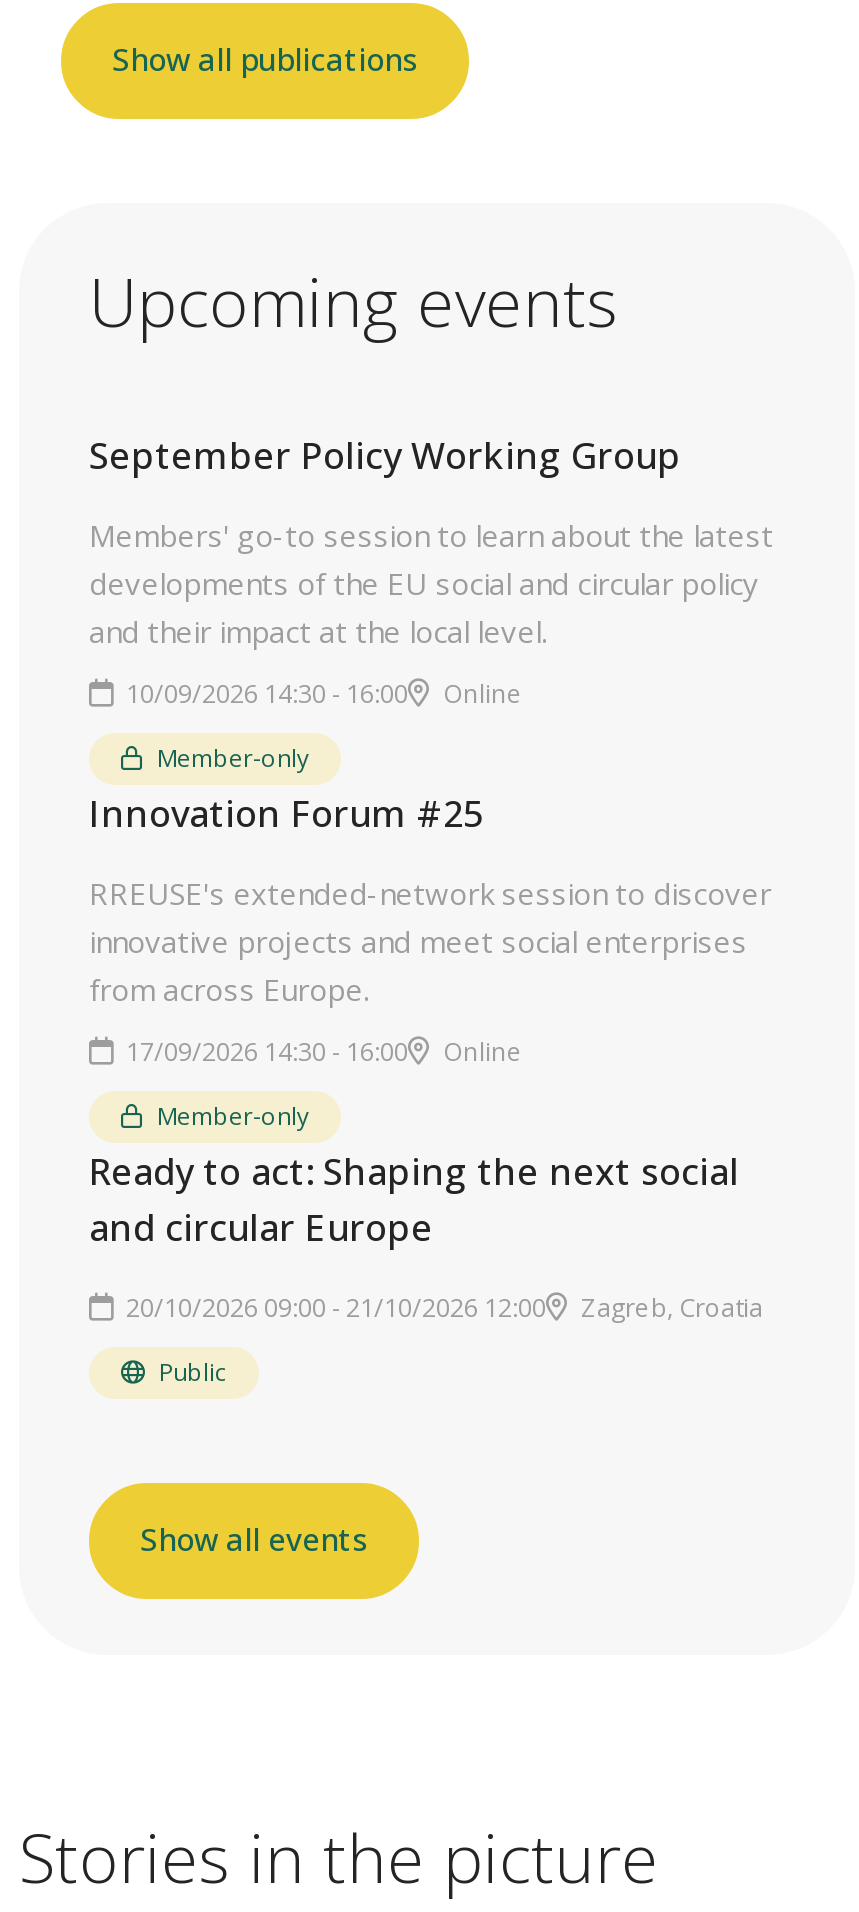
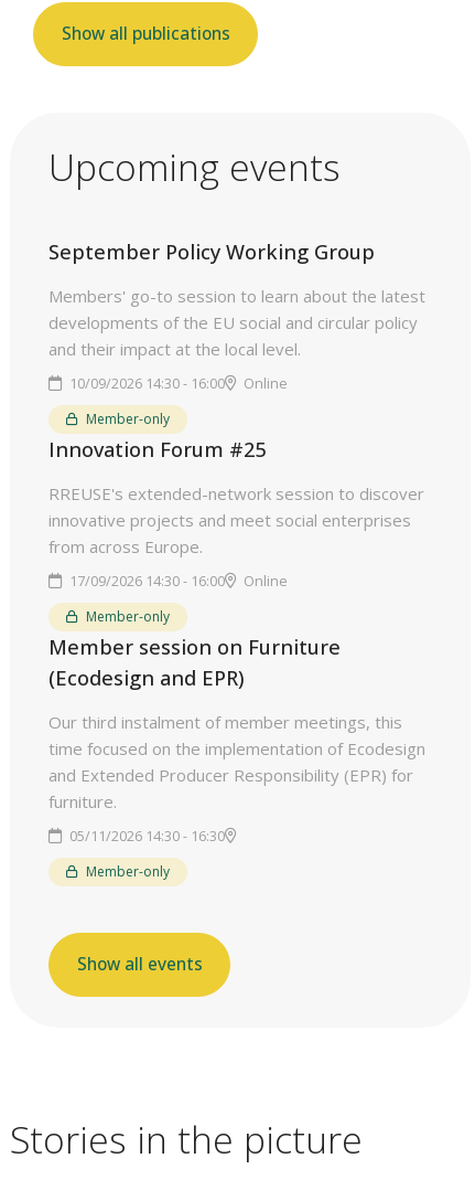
- Ready to act: Shaping the next social
- and circular Europe
- 20/10/2026 09:00 - 21/10/2026 12:00
- Zagreb, Croatia
- Public
+ Member session on Furniture
+ (Ecodesign and EPR)
+ Our third instalment of member meetings, this
+ time focused on the implementation of Ecodesign
+ and Extended Producer Responsibility (EPR) for
+ furniture.
+ 05/11/2026 14:30 - 16:30
+ Member-only
